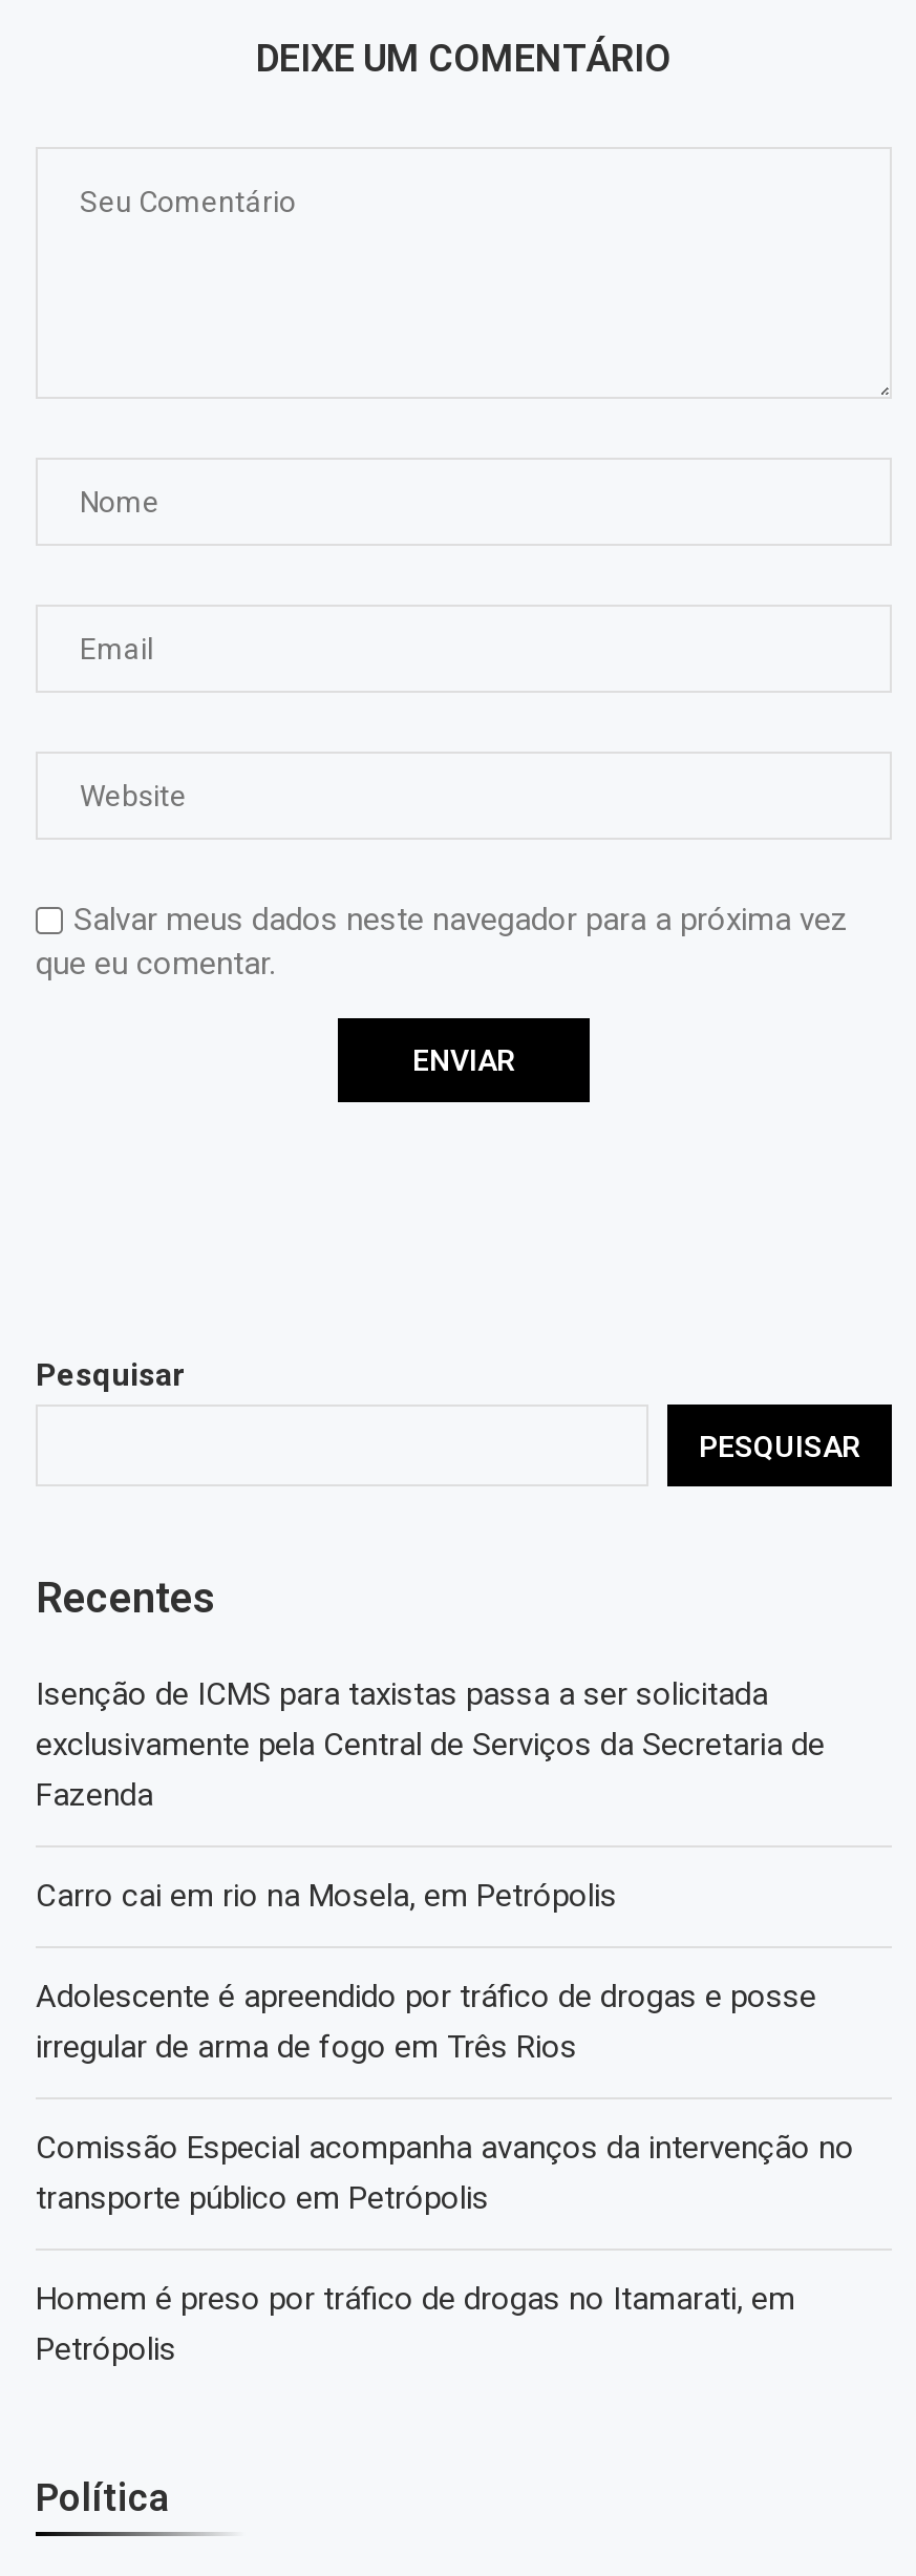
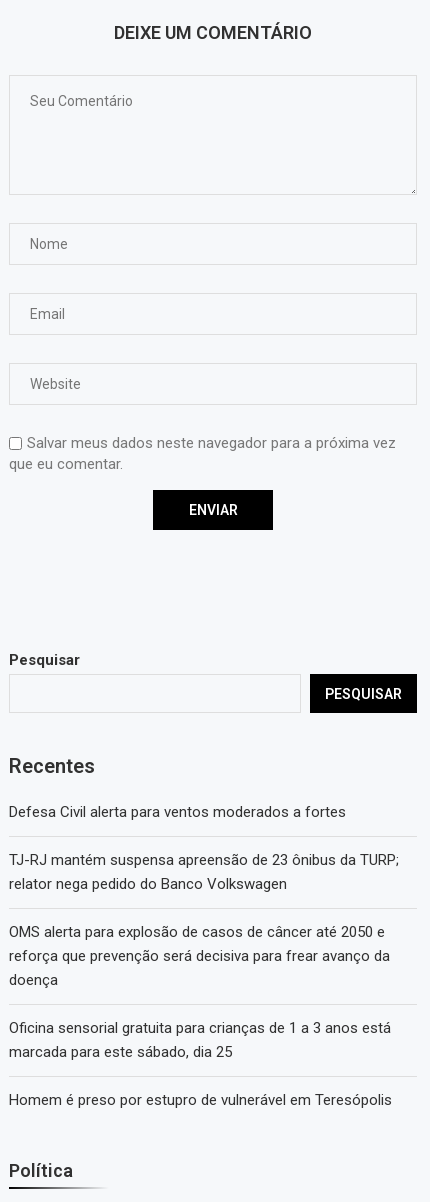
- Isenção de ICMS para taxistas passa a ser solicitada
- exclusivamente pela Central de Serviços da Secretaria de
- Fazenda
+ Defesa Civil alerta para ventos moderados a fortes

- Carro cai em rio na Mosela, em Petrópolis
+ TJ-RJ mantém suspensa apreensão de 23 ônibus da TURP;
+ relator nega pedido do Banco Volkswagen

- Adolescente é apreendido por tráfico de drogas e posse
- irregular de arma de fogo em Três Rios
+ OMS alerta para explosão de casos de câncer até 2050 e
+ reforça que prevenção será decisiva para frear avanço da
+ doença

- Comissão Especial acompanha avanços da intervenção no
- transporte público em Petrópolis
+ Oficina sensorial gratuita para crianças de 1 a 3 anos está
+ marcada para este sábado, dia 25

- Homem é preso por tráfico de drogas no Itamarati, em
- Petrópolis
+ Homem é preso por estupro de vulnerável em Teresópolis
